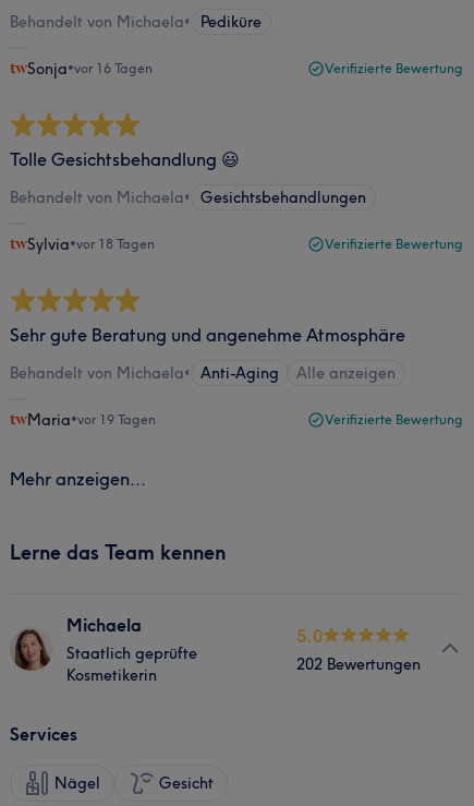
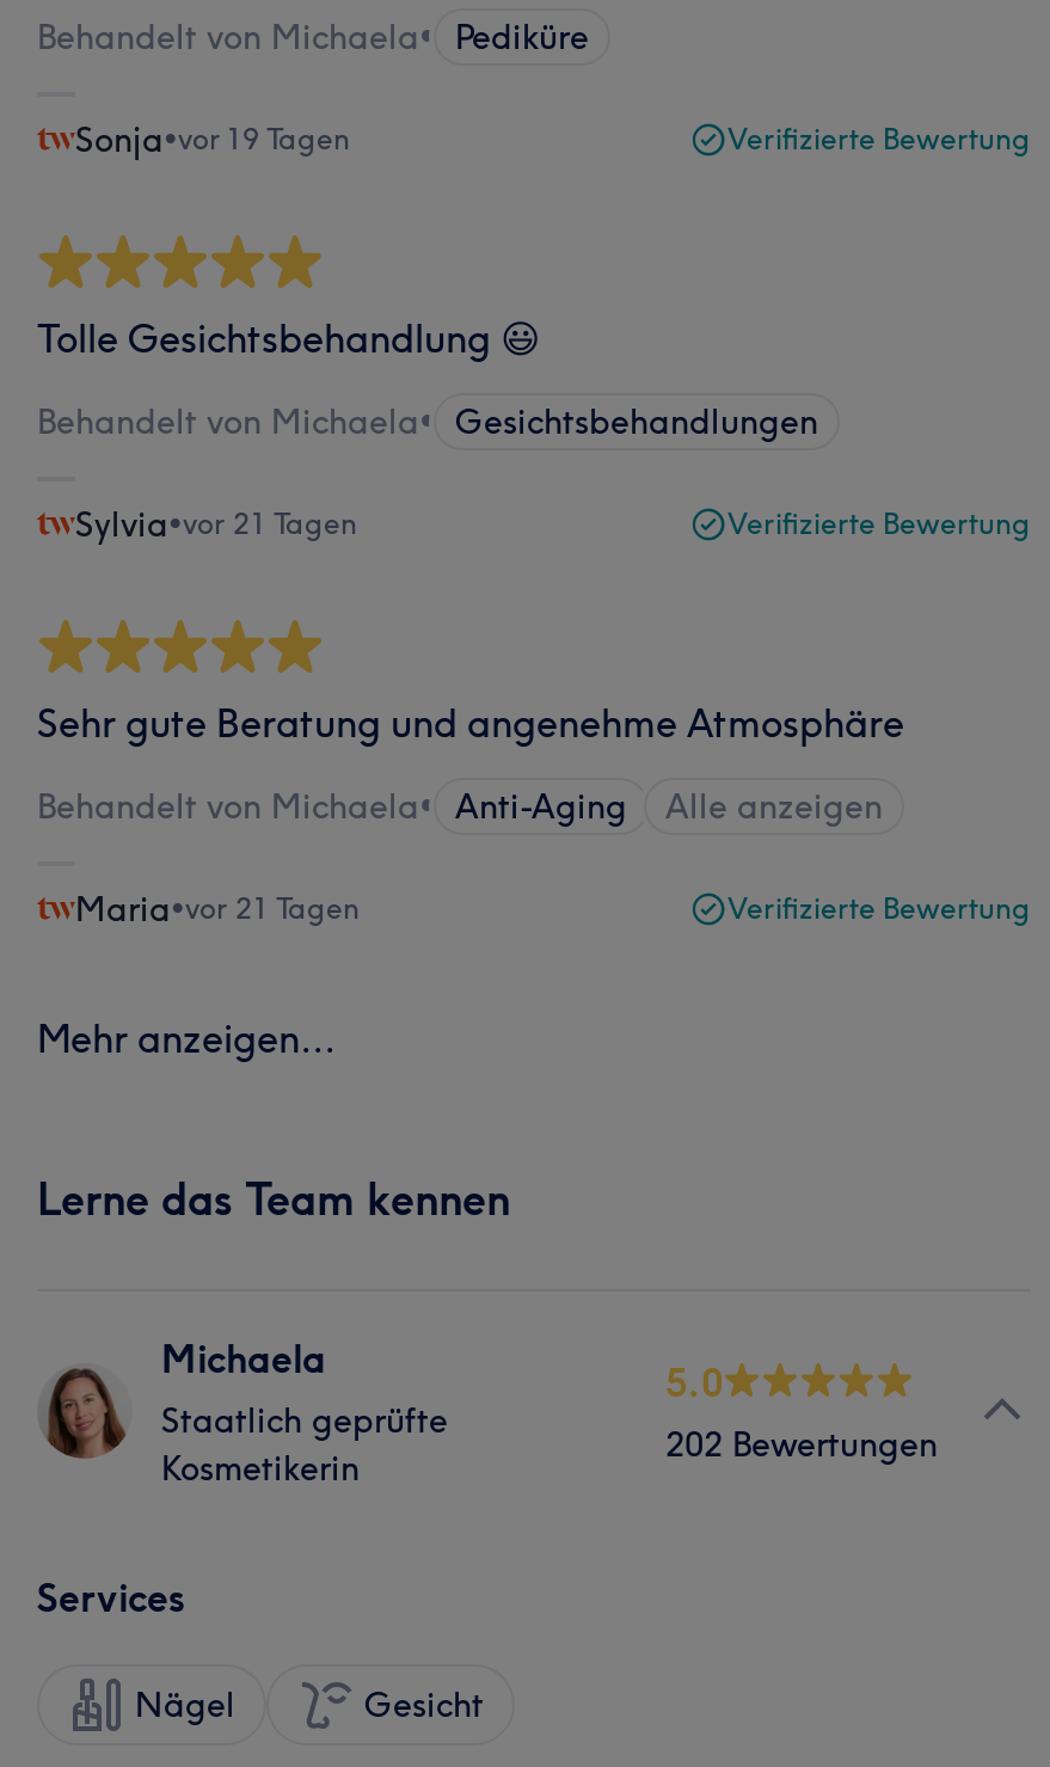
- Sonja•vor 16 Tagen
+ Sonja•vor 19 Tagen

- Sylvia•vor 18 Tagen
+ Sylvia•vor 21 Tagen

- Maria•vor 19 Tagen
+ Maria•vor 21 Tagen
